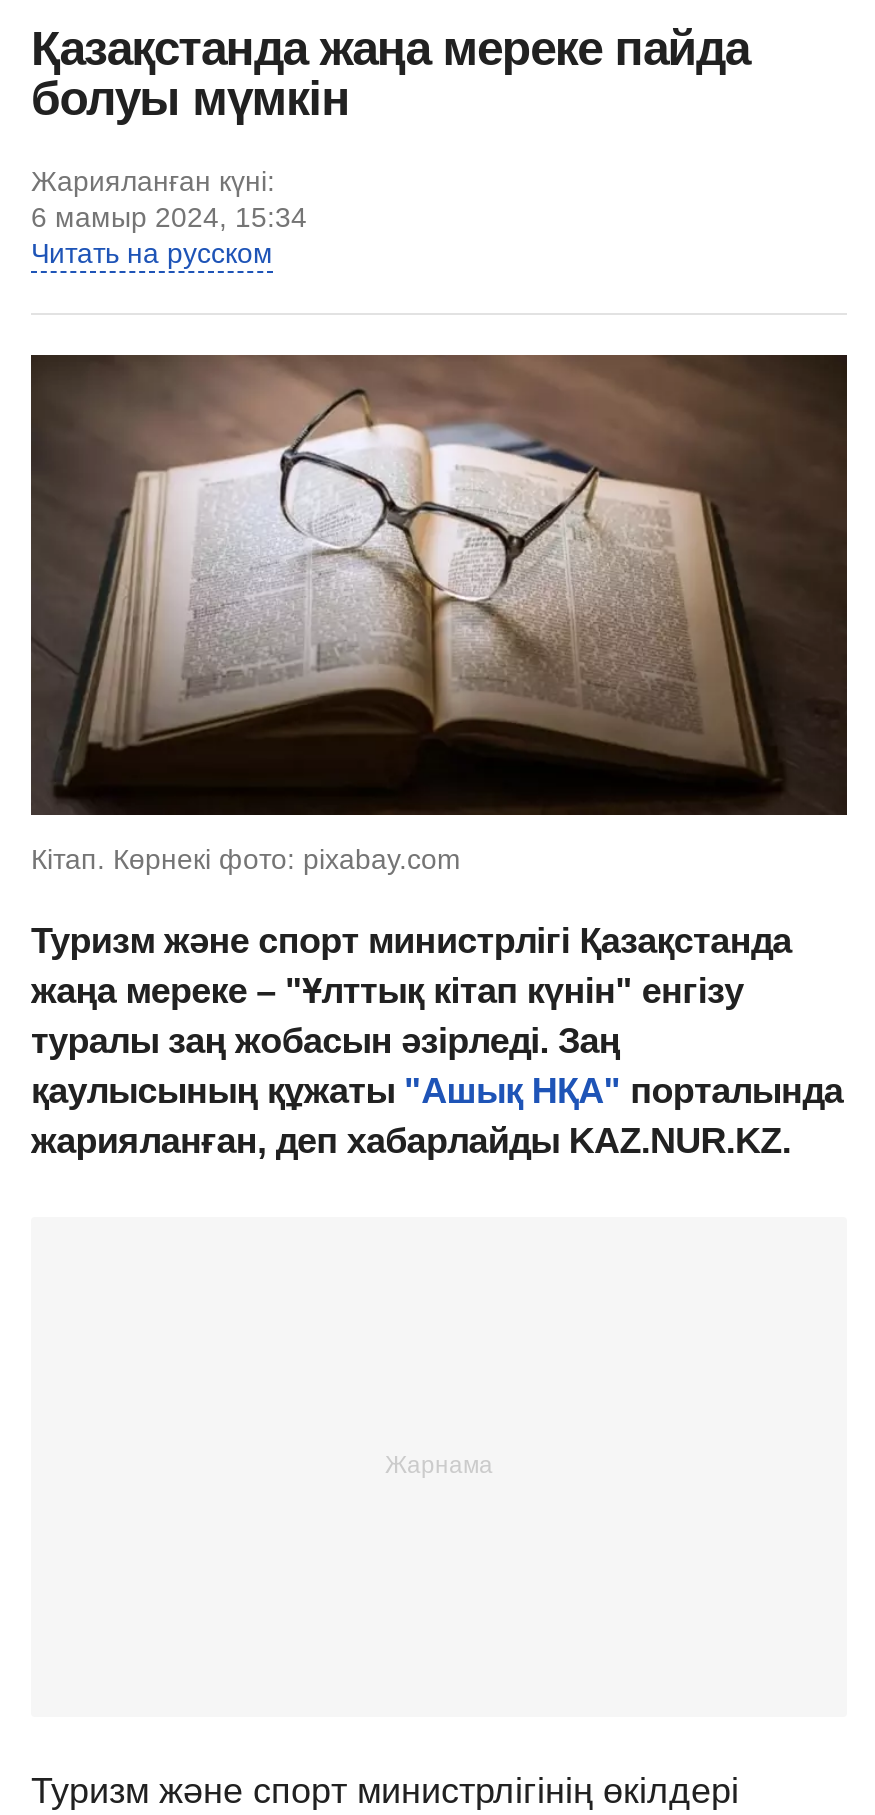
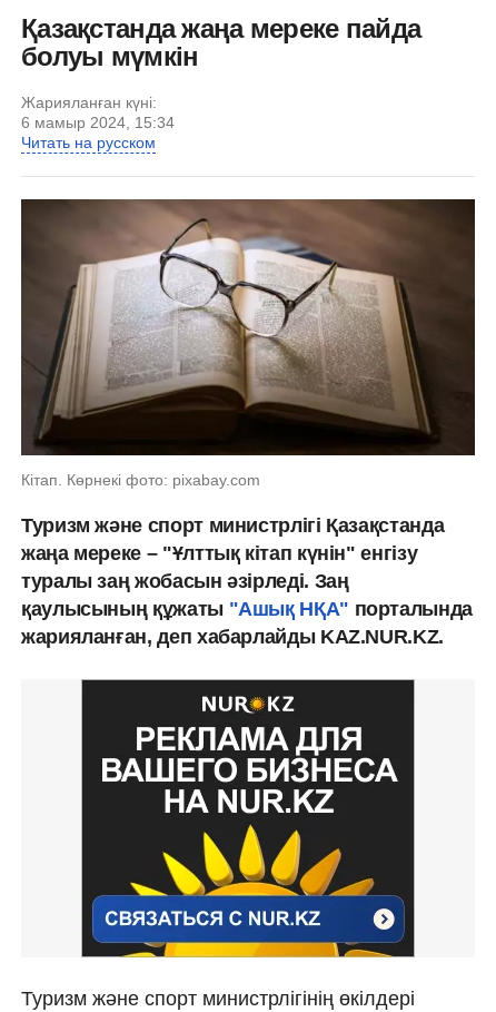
+ [image]
